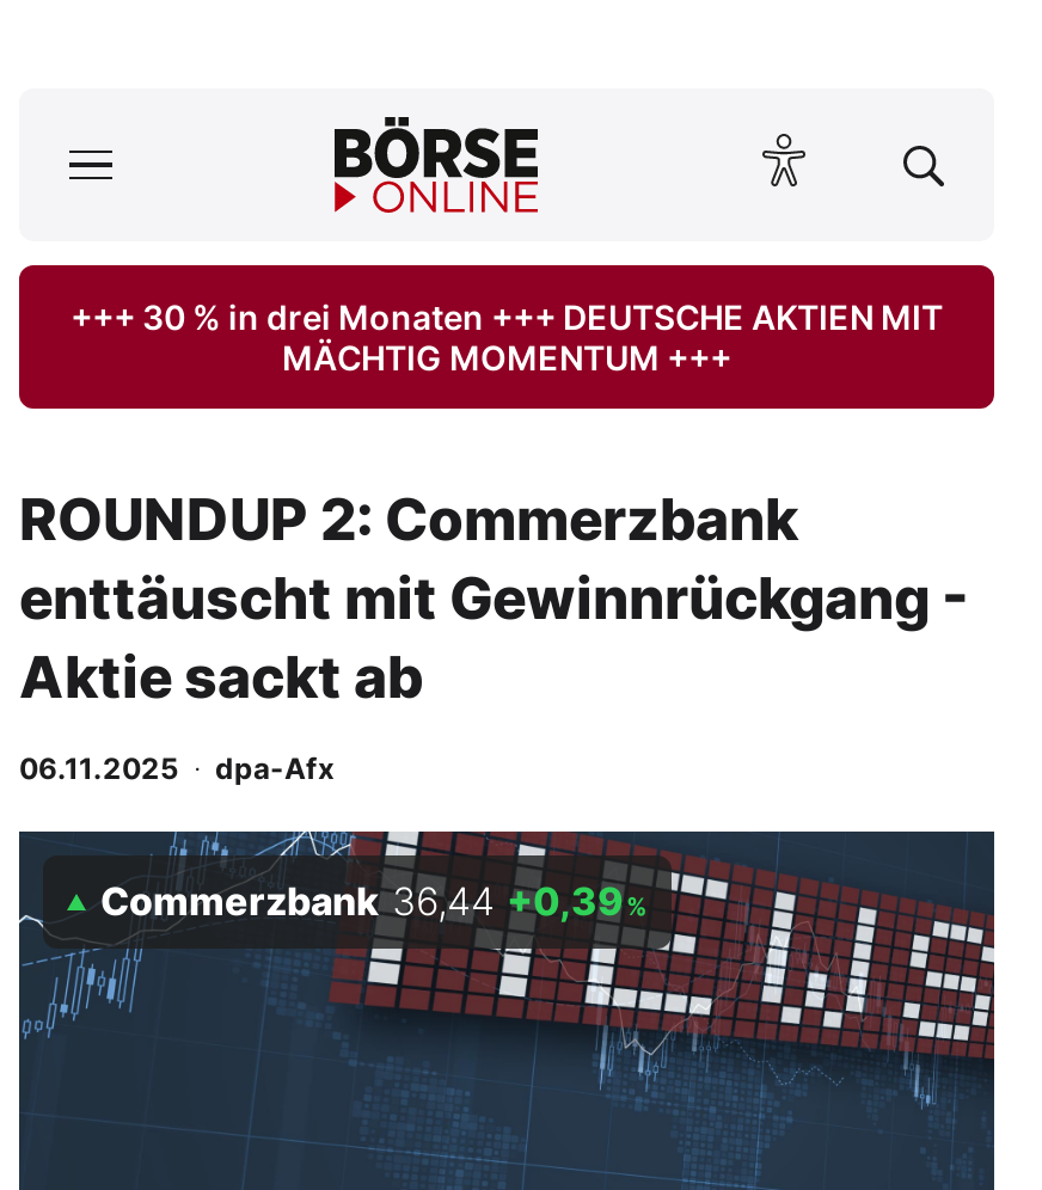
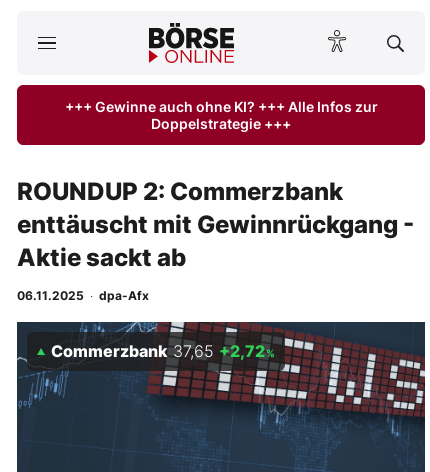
- +++ 30 % in drei Monaten +++ DEUTSCHE AKTIEN MIT
- MÄCHTIG MOMENTUM +++
+ +++ Gewinne auch ohne KI? +++ Alle Infos zur
+ Doppelstrategie +++

- Commerzbank 36,44 +0,39%
+ Commerzbank 37,65 +2,72%
